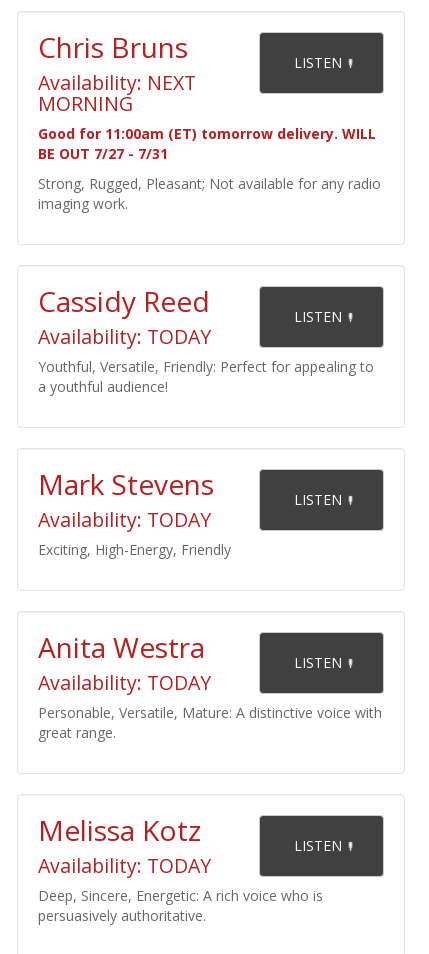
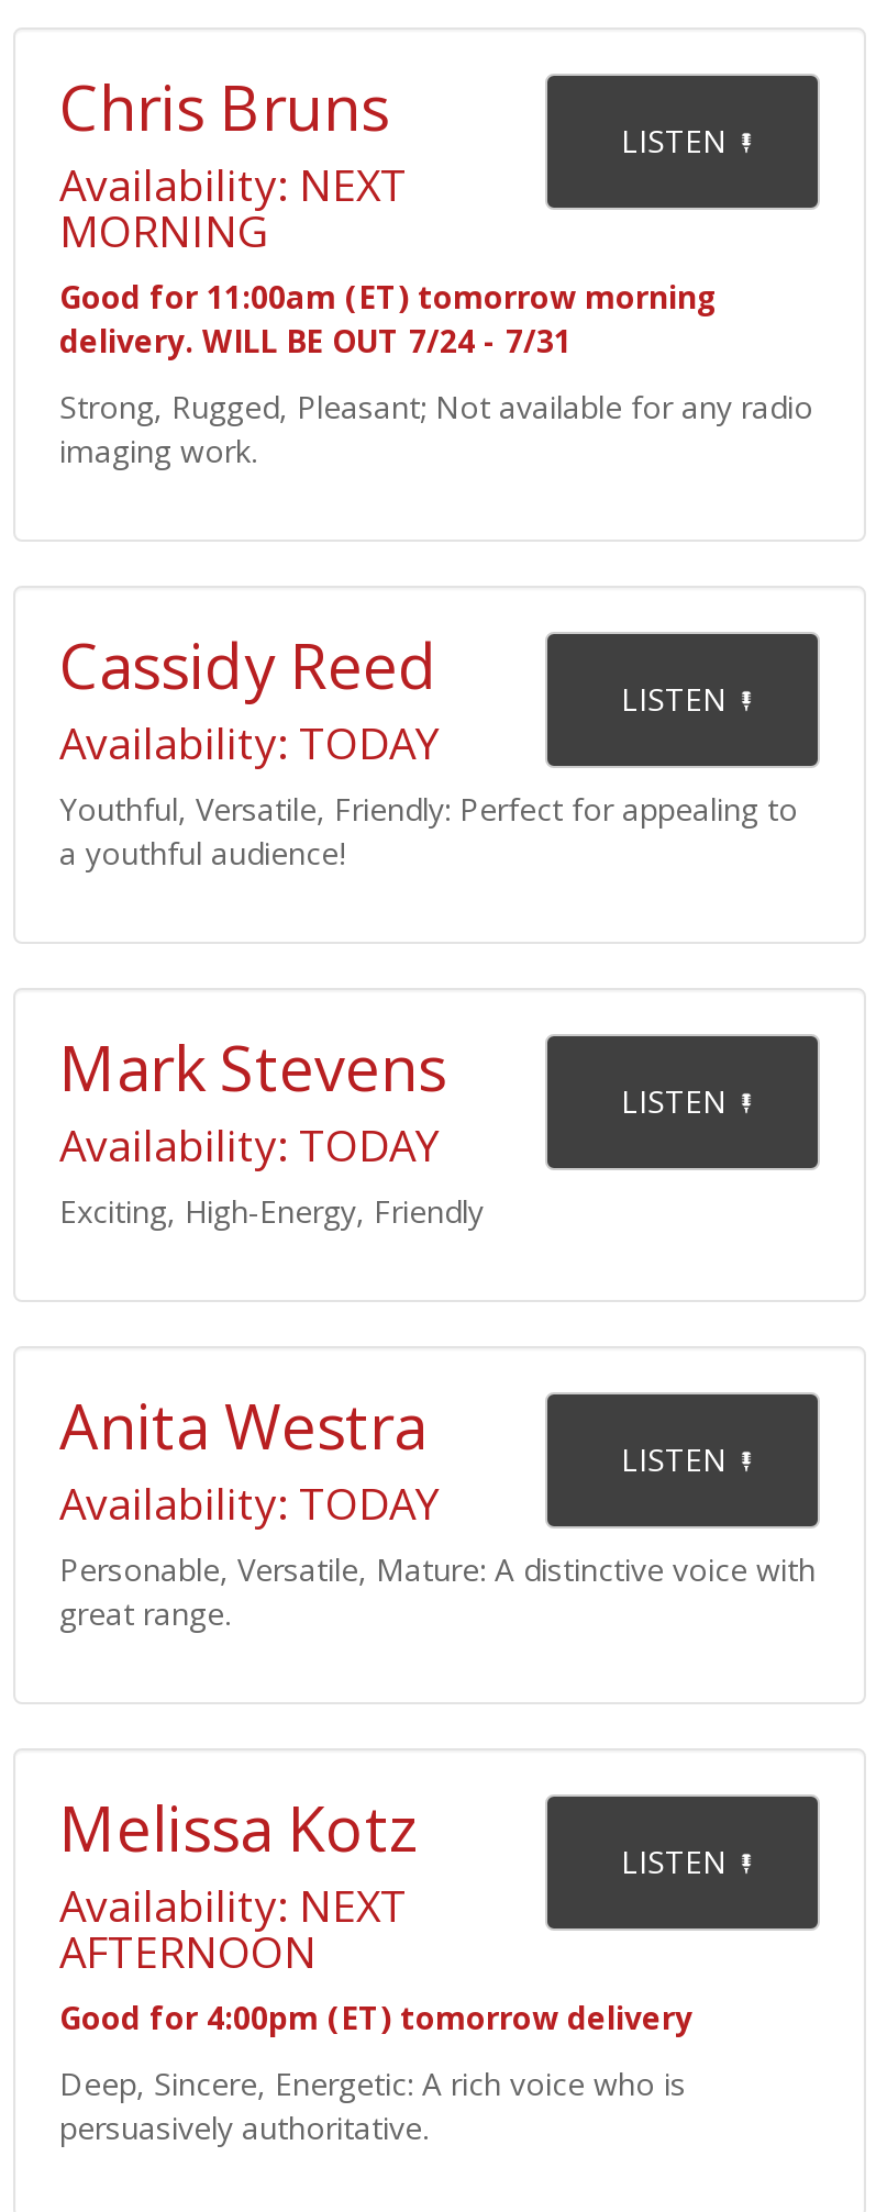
- Good for 11:00am (ET) tomorrow delivery. WILL
- BE OUT 7/27 - 7/31
+ Good for 11:00am (ET) tomorrow morning
+ delivery. WILL BE OUT 7/24 - 7/31

- Availability: TODAY
+ Availability: NEXT
+ AFTERNOON
+ Good for 4:00pm (ET) tomorrow delivery
